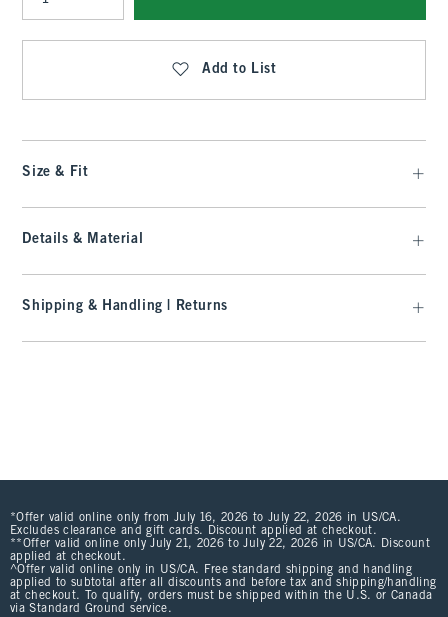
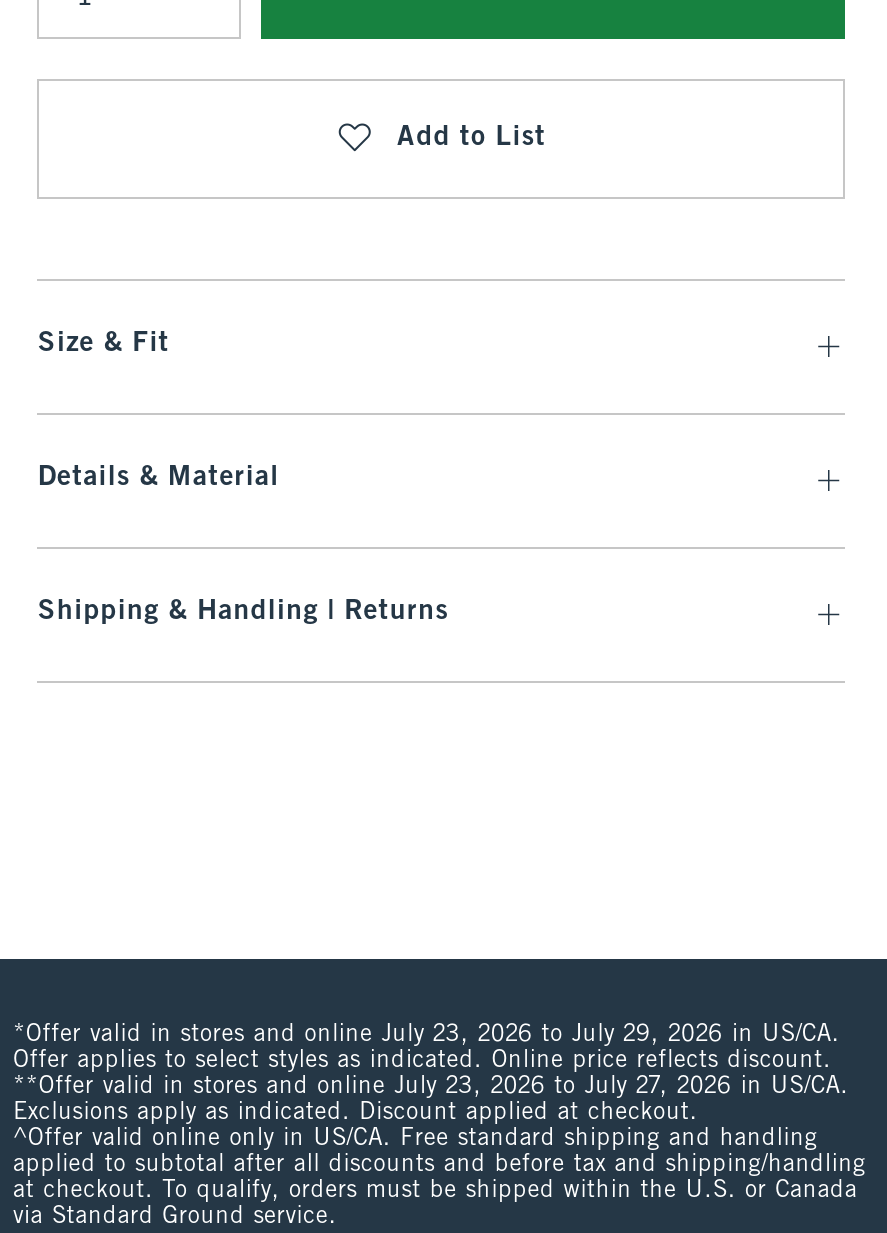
- *Offer valid online only from July 16, 2026 to July 22, 2026 in US/CA.
- Excludes clearance and gift cards. Discount applied at checkout.
- **Offer valid online only July 21, 2026 to July 22, 2026 in US/CA. Discount
- applied at checkout.
+ *Offer valid in stores and online July 23, 2026 to July 29, 2026 in US/CA.
+ Offer applies to select styles as indicated. Online price reflects discount.
+ **Offer valid in stores and online July 23, 2026 to July 27, 2026 in US/CA.
+ Exclusions apply as indicated. Discount applied at checkout.
